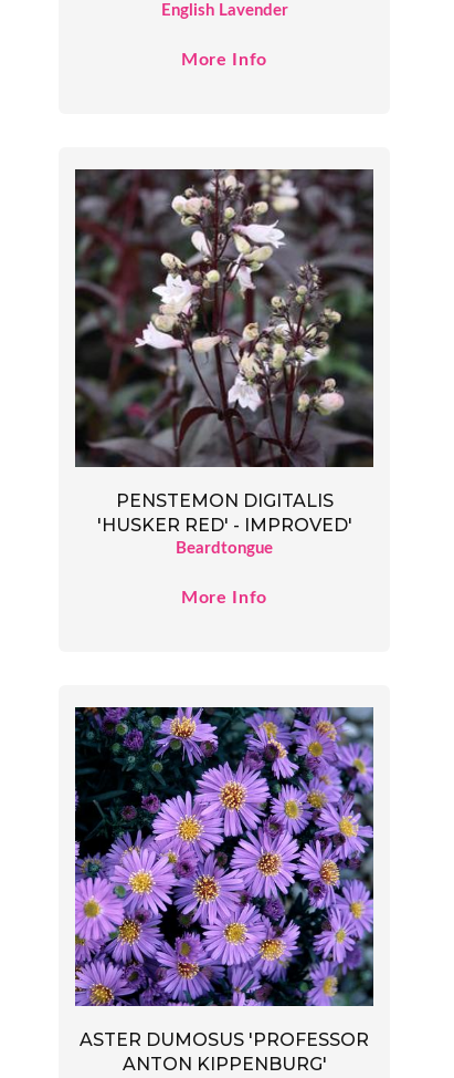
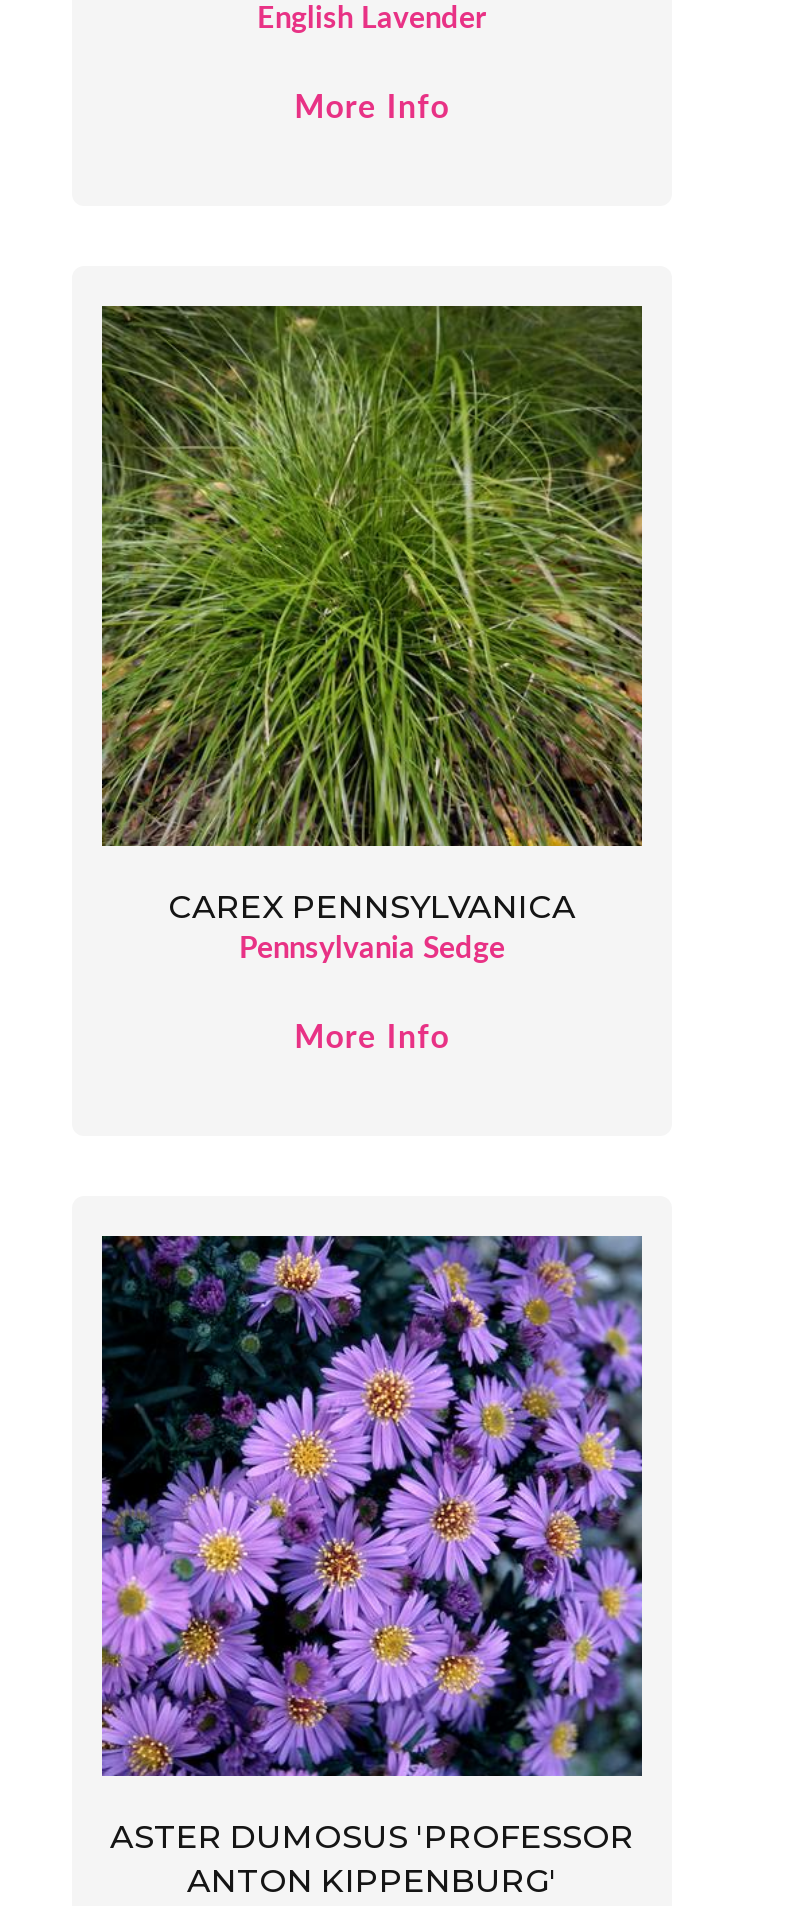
- [image]
- PENSTEMON DIGITALIS
- 'HUSKER RED' - IMPROVED'
- Beardtongue
+ [image]
+ CAREX PENNSYLVANICA
+ Pennsylvania Sedge
